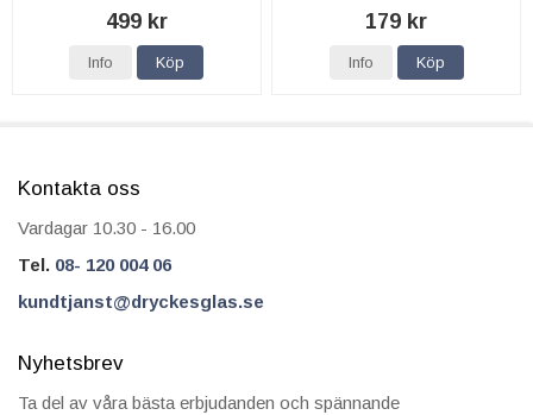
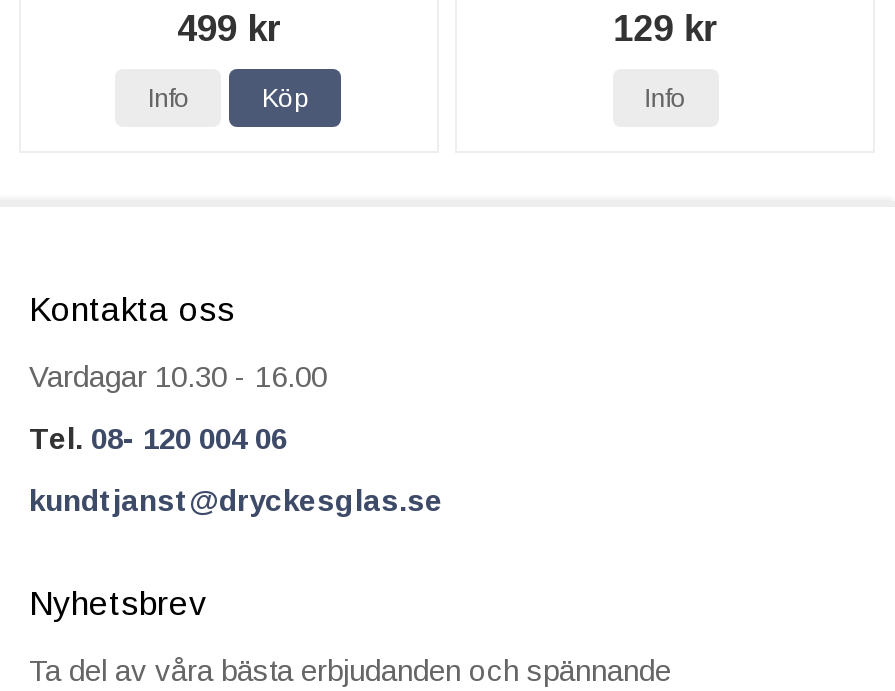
- 179 kr
+ 129 kr

- Köp
